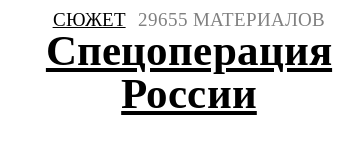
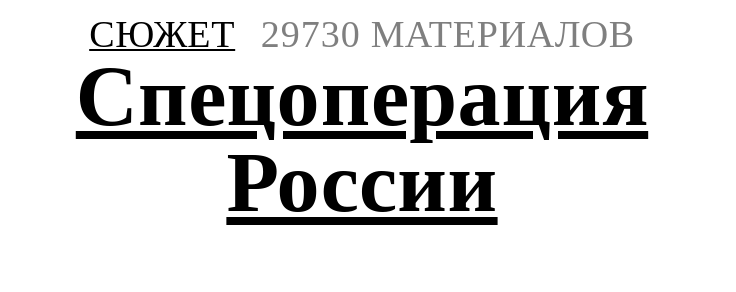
- СЮЖЕТ 29655 МАТЕРИАЛОВ
+ СЮЖЕТ 29730 МАТЕРИАЛОВ
